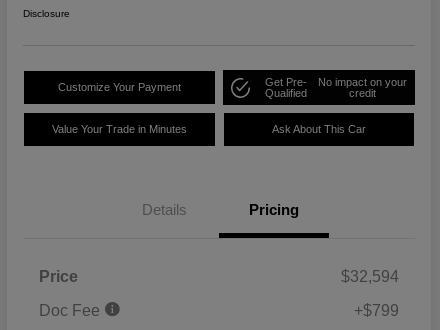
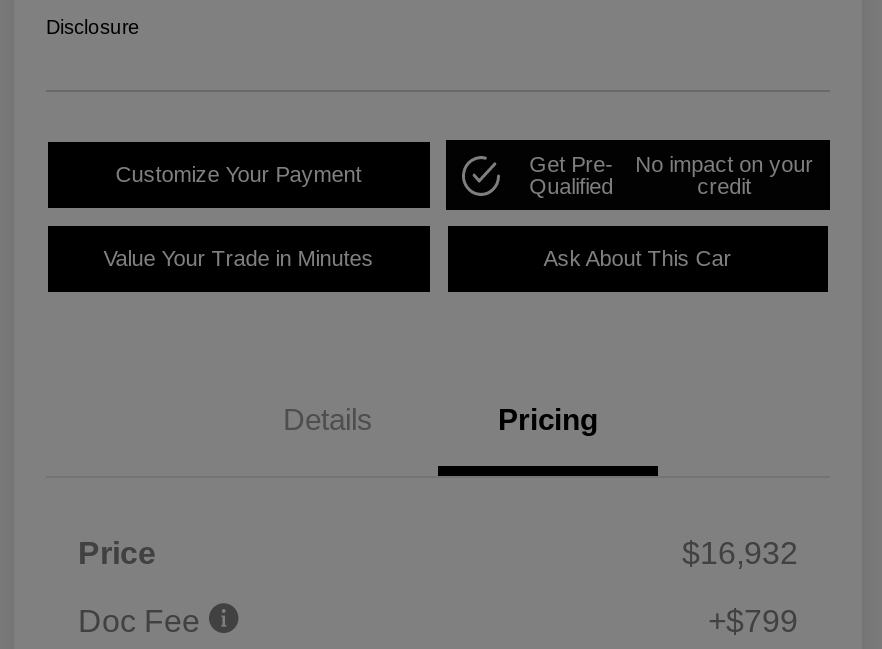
- $32,594
+ $16,932
